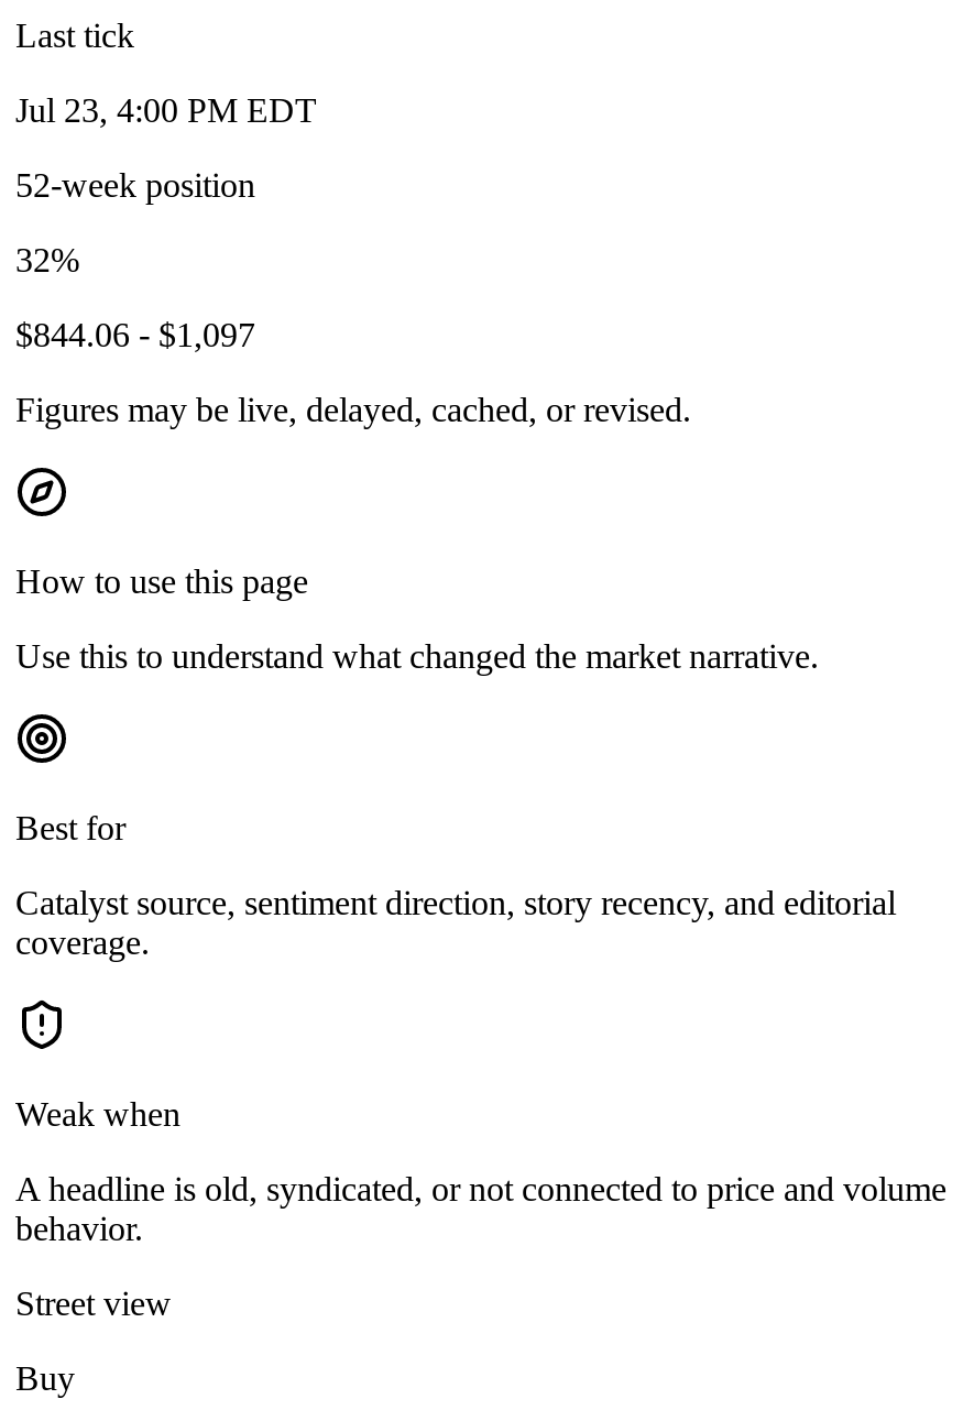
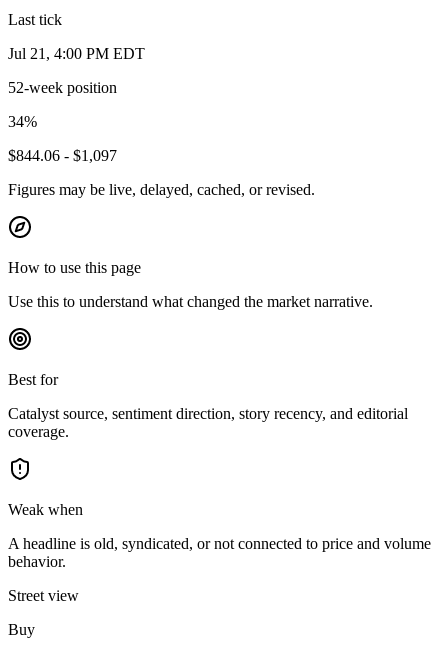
- Jul 23, 4:00 PM EDT
+ Jul 21, 4:00 PM EDT

- 32%
+ 34%
